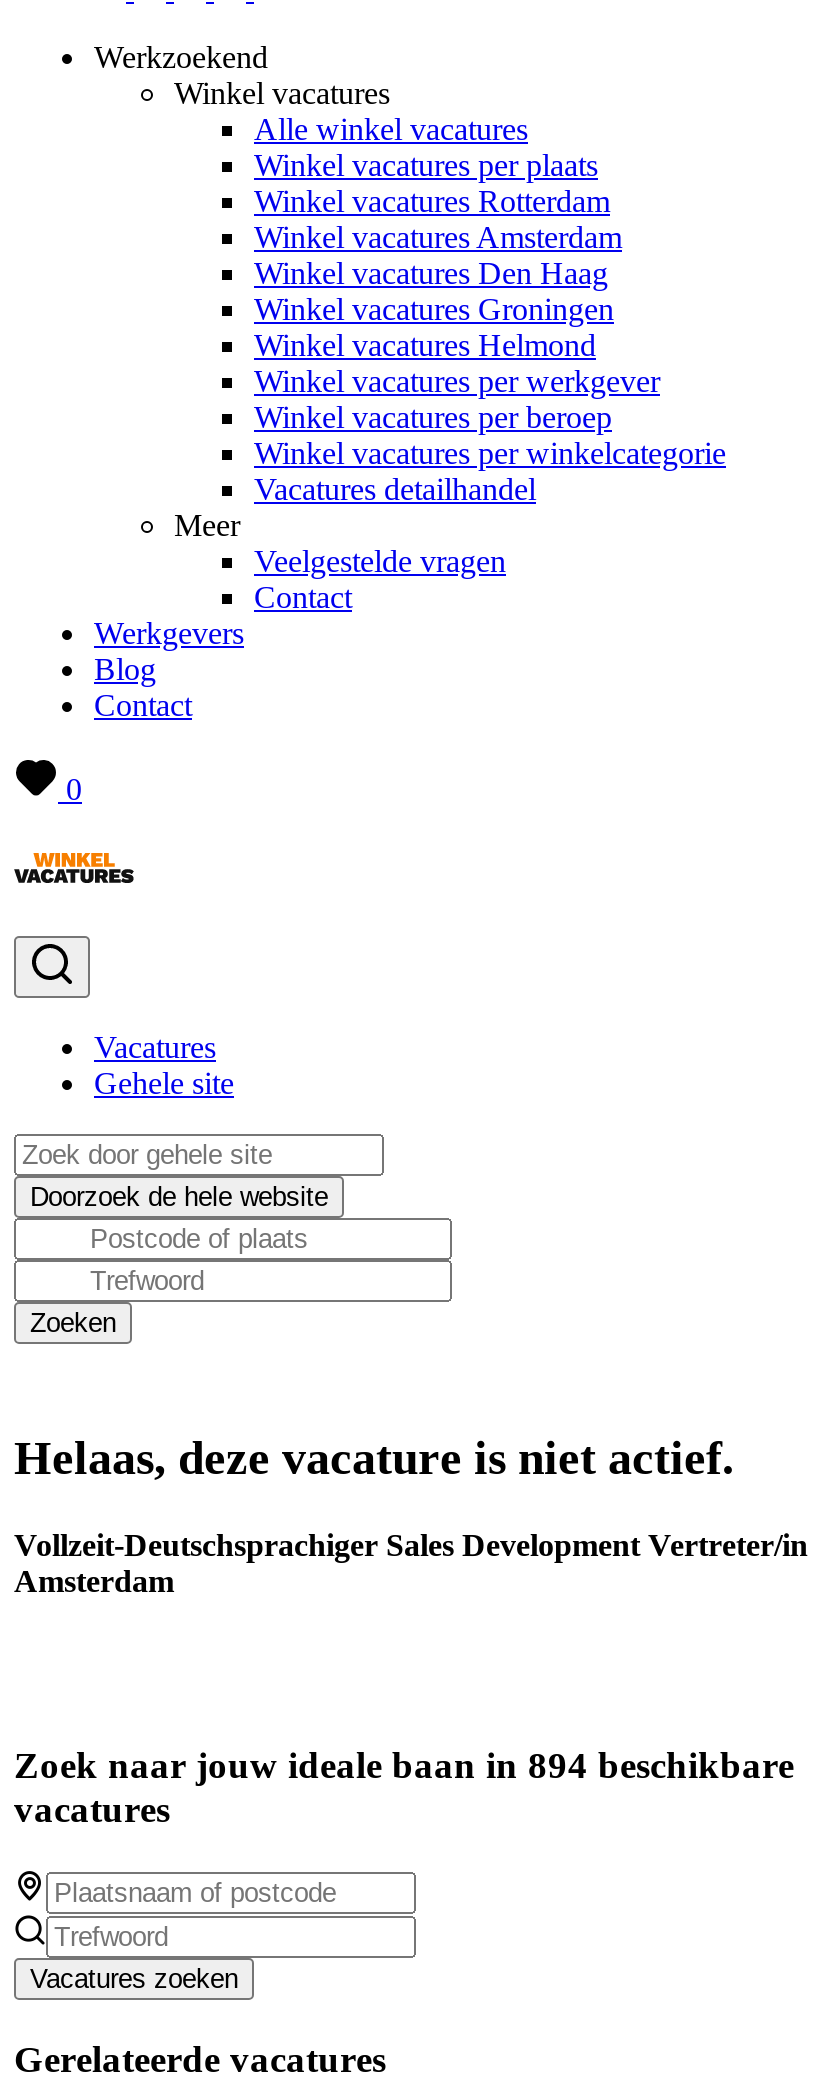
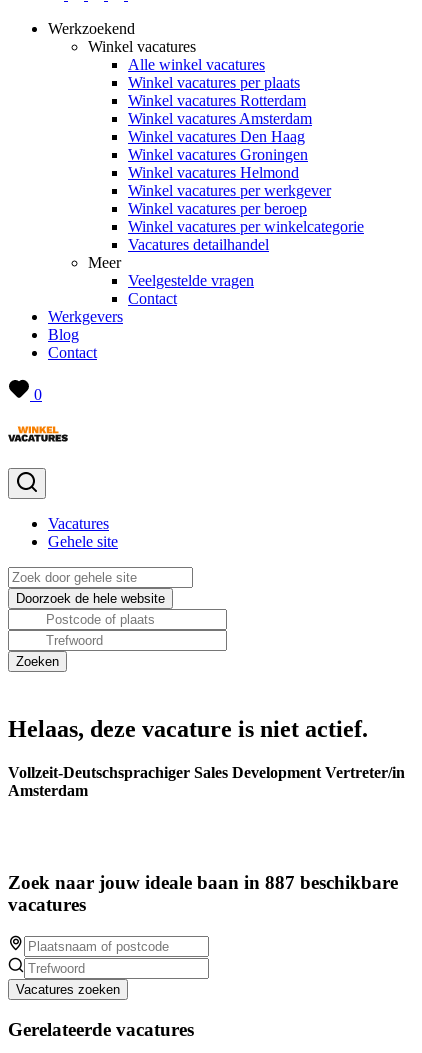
- Zoek naar jouw ideale baan in 894 beschikbare
+ Zoek naar jouw ideale baan in 887 beschikbare
